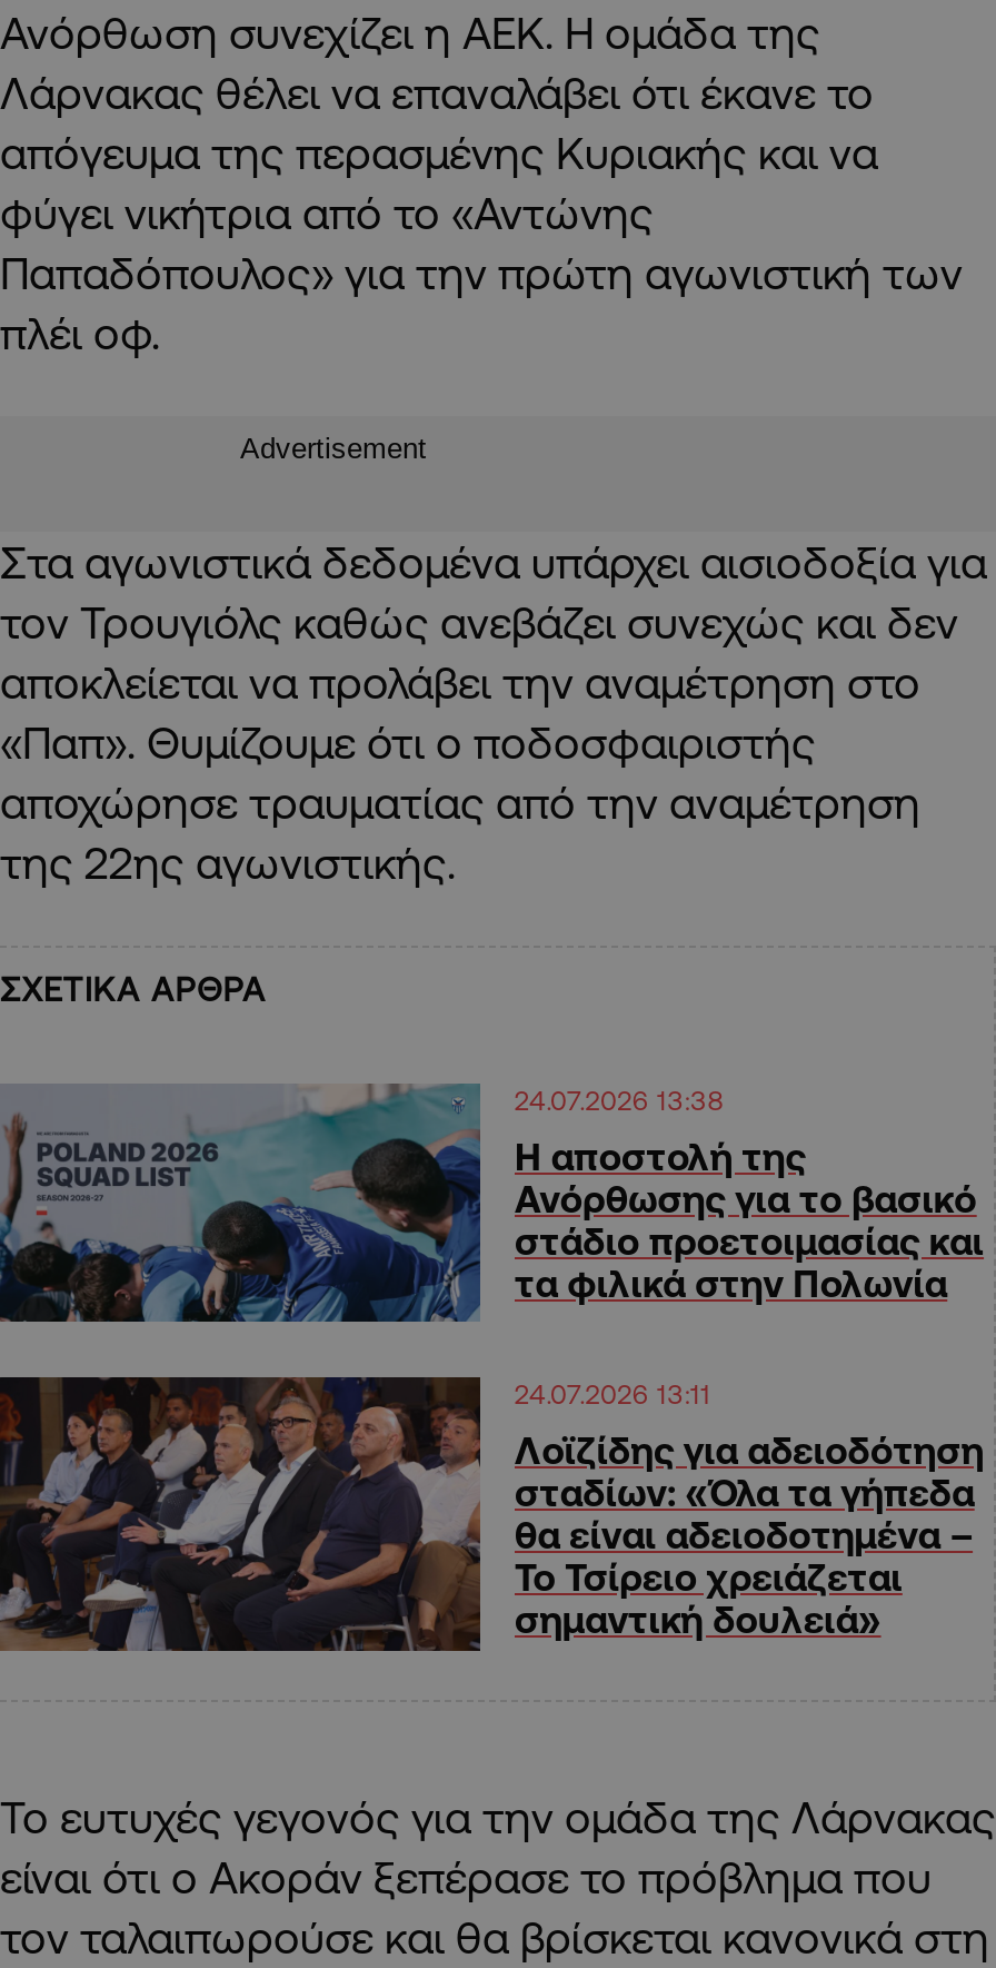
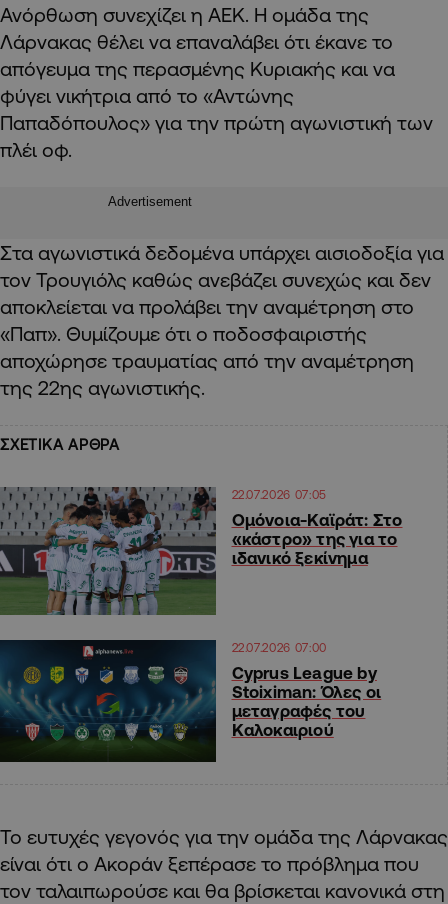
- [image]
- 24.07.2026 13:38
+ [image]
+ 22.07.2026 07:05

- Η αποστολή της
- Ανόρθωσης για το βασικό
- στάδιο προετοιμασίας και
- τα φιλικά στην Πολωνία
+ Ομόνοια-Καϊράτ: Στο
+ «κάστρο» της για το
+ ιδανικό ξεκίνημα

- [image]
- 24.07.2026 13:11
+ [image]
+ 22.07.2026 07:00

- Λοϊζίδης για αδειοδότηση
- σταδίων: «Όλα τα γήπεδα
- θα είναι αδειοδοτημένα –
- Το Τσίρειο χρειάζεται
- σημαντική δουλειά»
+ Cyprus League by
+ Stoiximan: Όλες οι
+ μεταγραφές του
+ Καλοκαιριού
